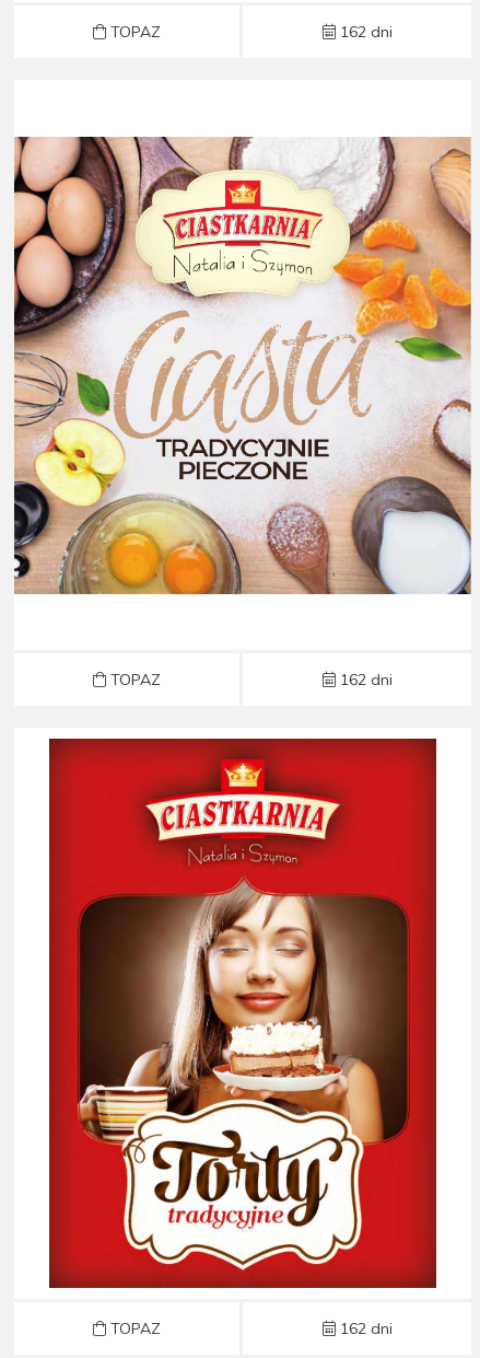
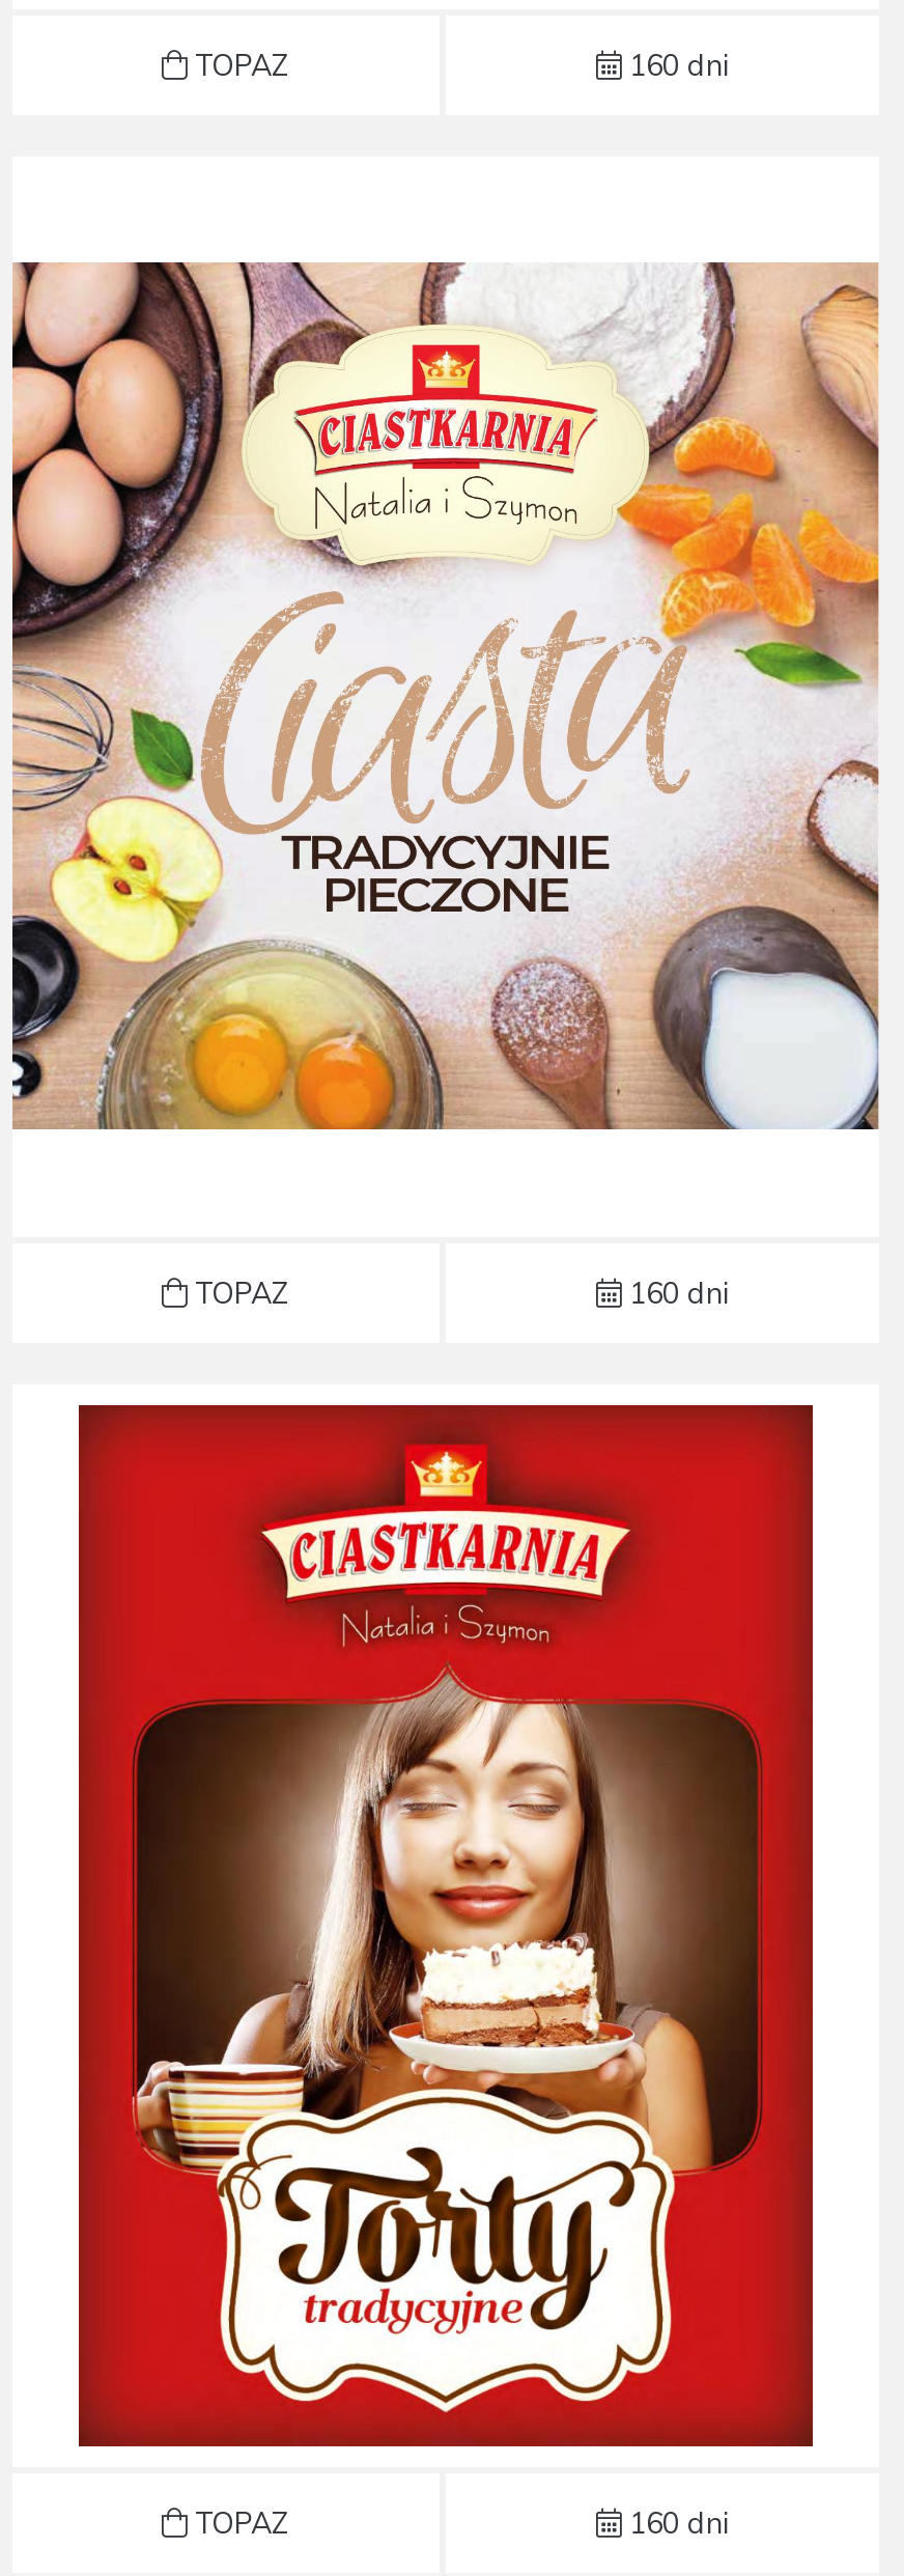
- 162 dni
+ 160 dni

- 162 dni
+ 160 dni

- 162 dni
+ 160 dni
